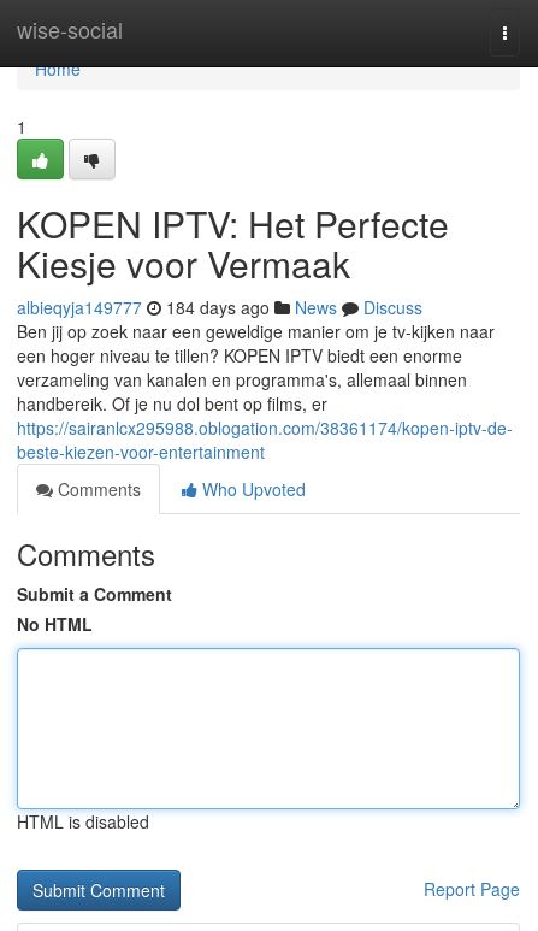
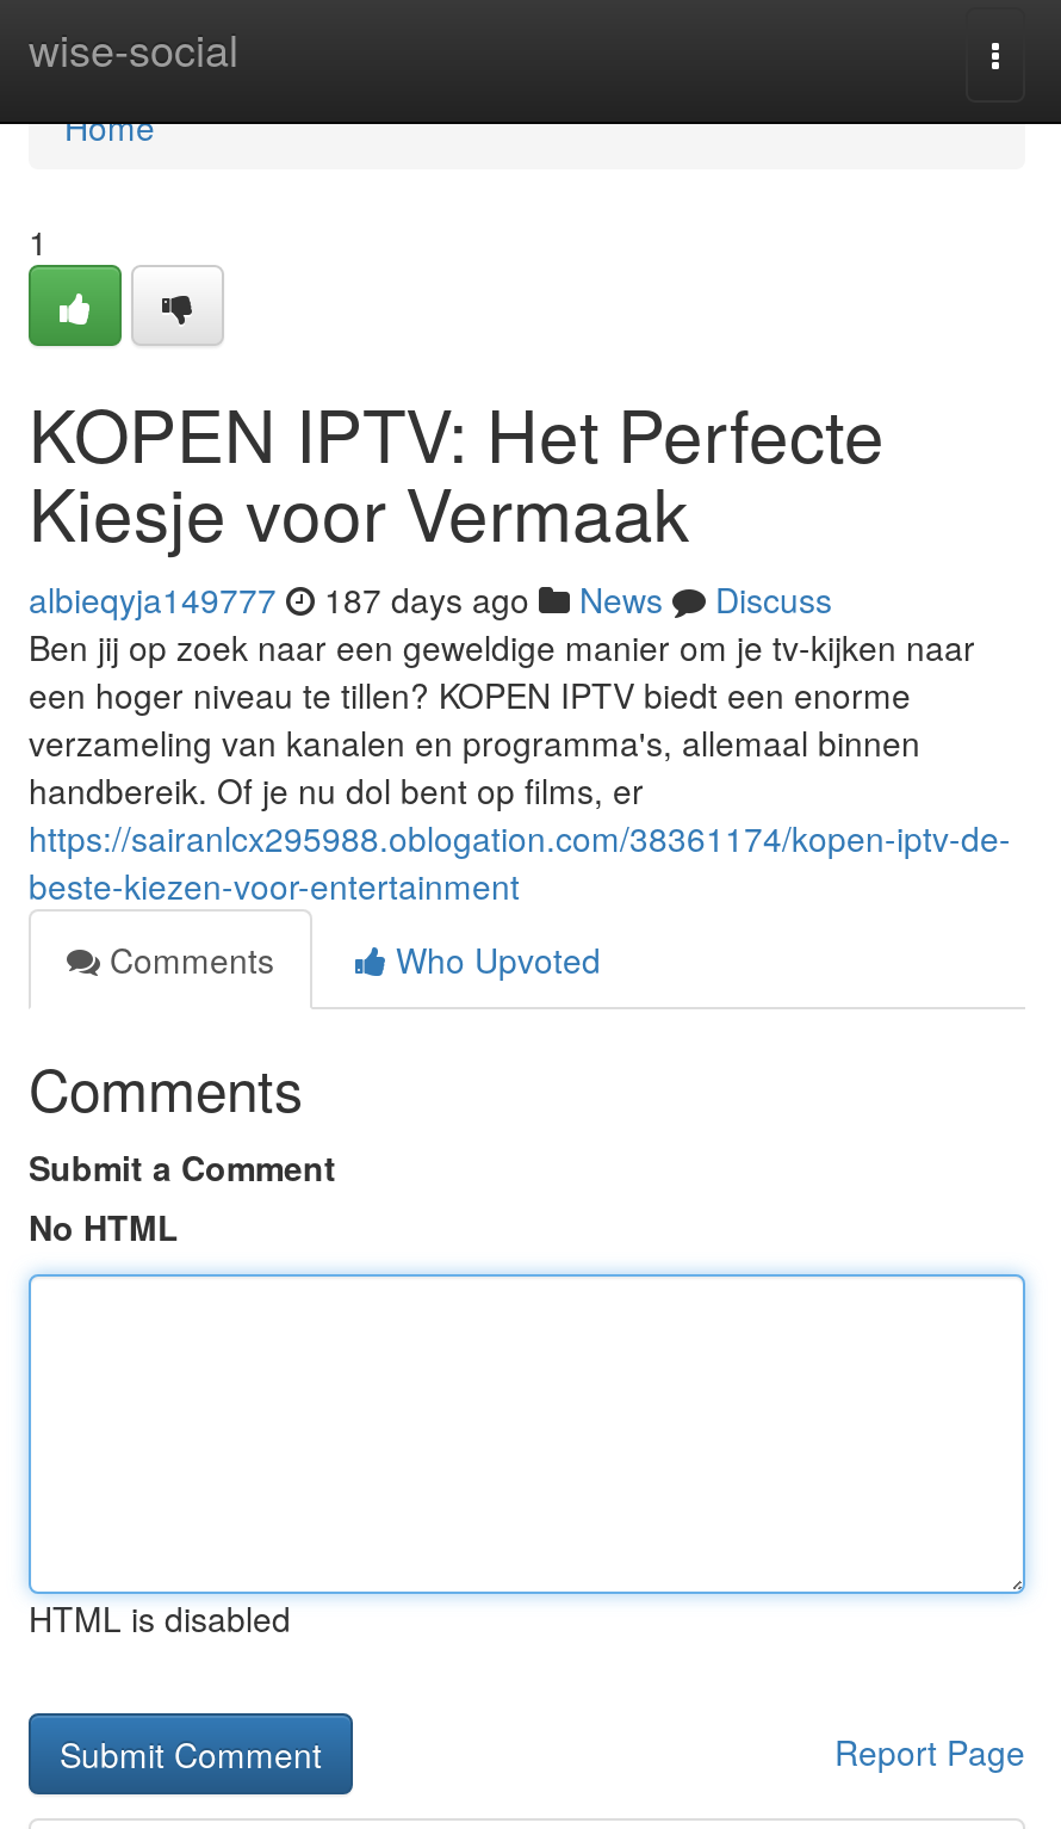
- albieqyja149777 184 days ago News Discuss
+ albieqyja149777 187 days ago News Discuss
